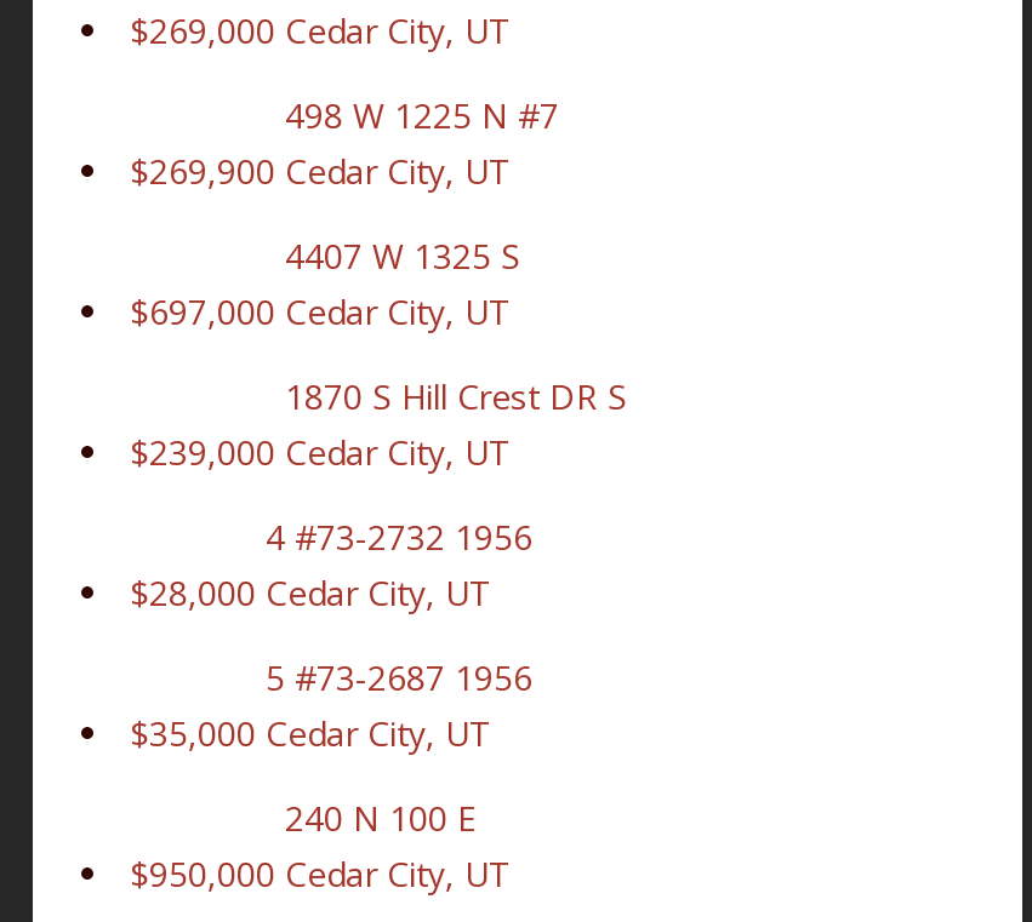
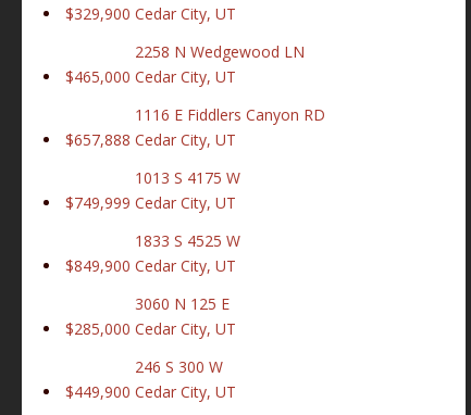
- $269,000 Cedar City, UT
+ $329,900 Cedar City, UT

- 498 W 1225 N #7
+ 2258 N Wedgewood LN

- $269,900 Cedar City, UT
+ $465,000 Cedar City, UT

- 4407 W 1325 S
+ 1116 E Fiddlers Canyon RD

- $697,000 Cedar City, UT
+ $657,888 Cedar City, UT

- 1870 S Hill Crest DR S
+ 1013 S 4175 W

- $239,000 Cedar City, UT
+ $749,999 Cedar City, UT

- 4 #73-2732 1956
+ 1833 S 4525 W

- $28,000 Cedar City, UT
+ $849,900 Cedar City, UT

- 5 #73-2687 1956
+ 3060 N 125 E

- $35,000 Cedar City, UT
+ $285,000 Cedar City, UT

- 240 N 100 E
+ 246 S 300 W

- $950,000 Cedar City, UT
+ $449,900 Cedar City, UT
